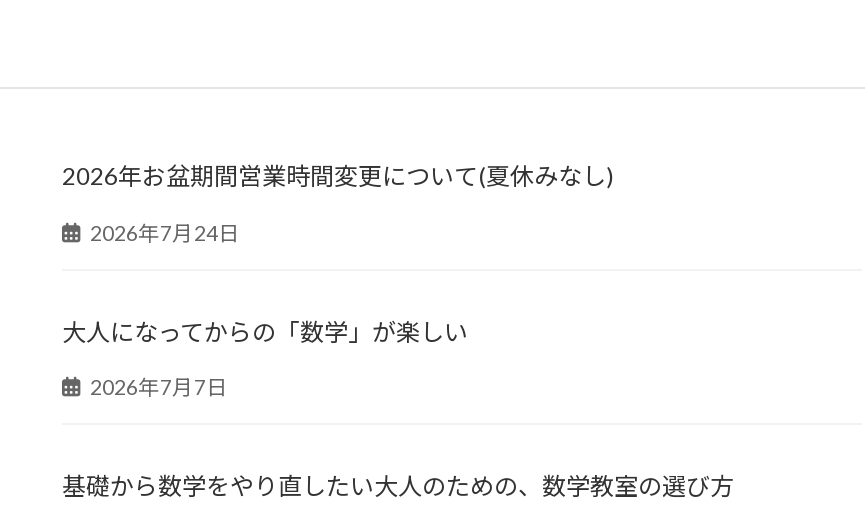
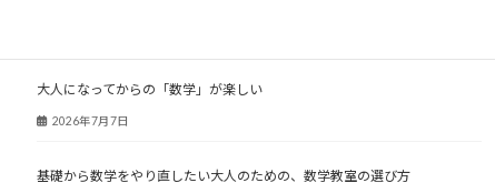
- 2026年お盆期間営業時間変更について(夏休みなし)
- 2026年7月24日
